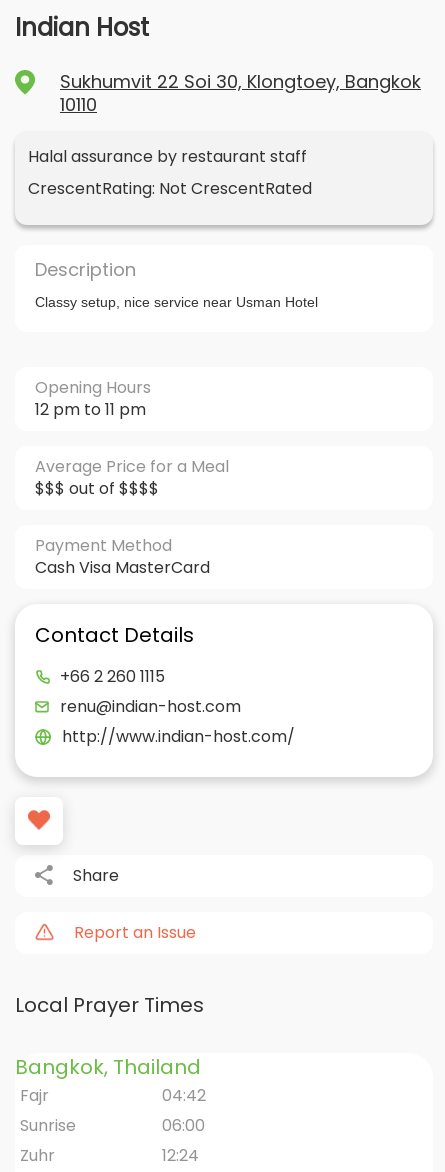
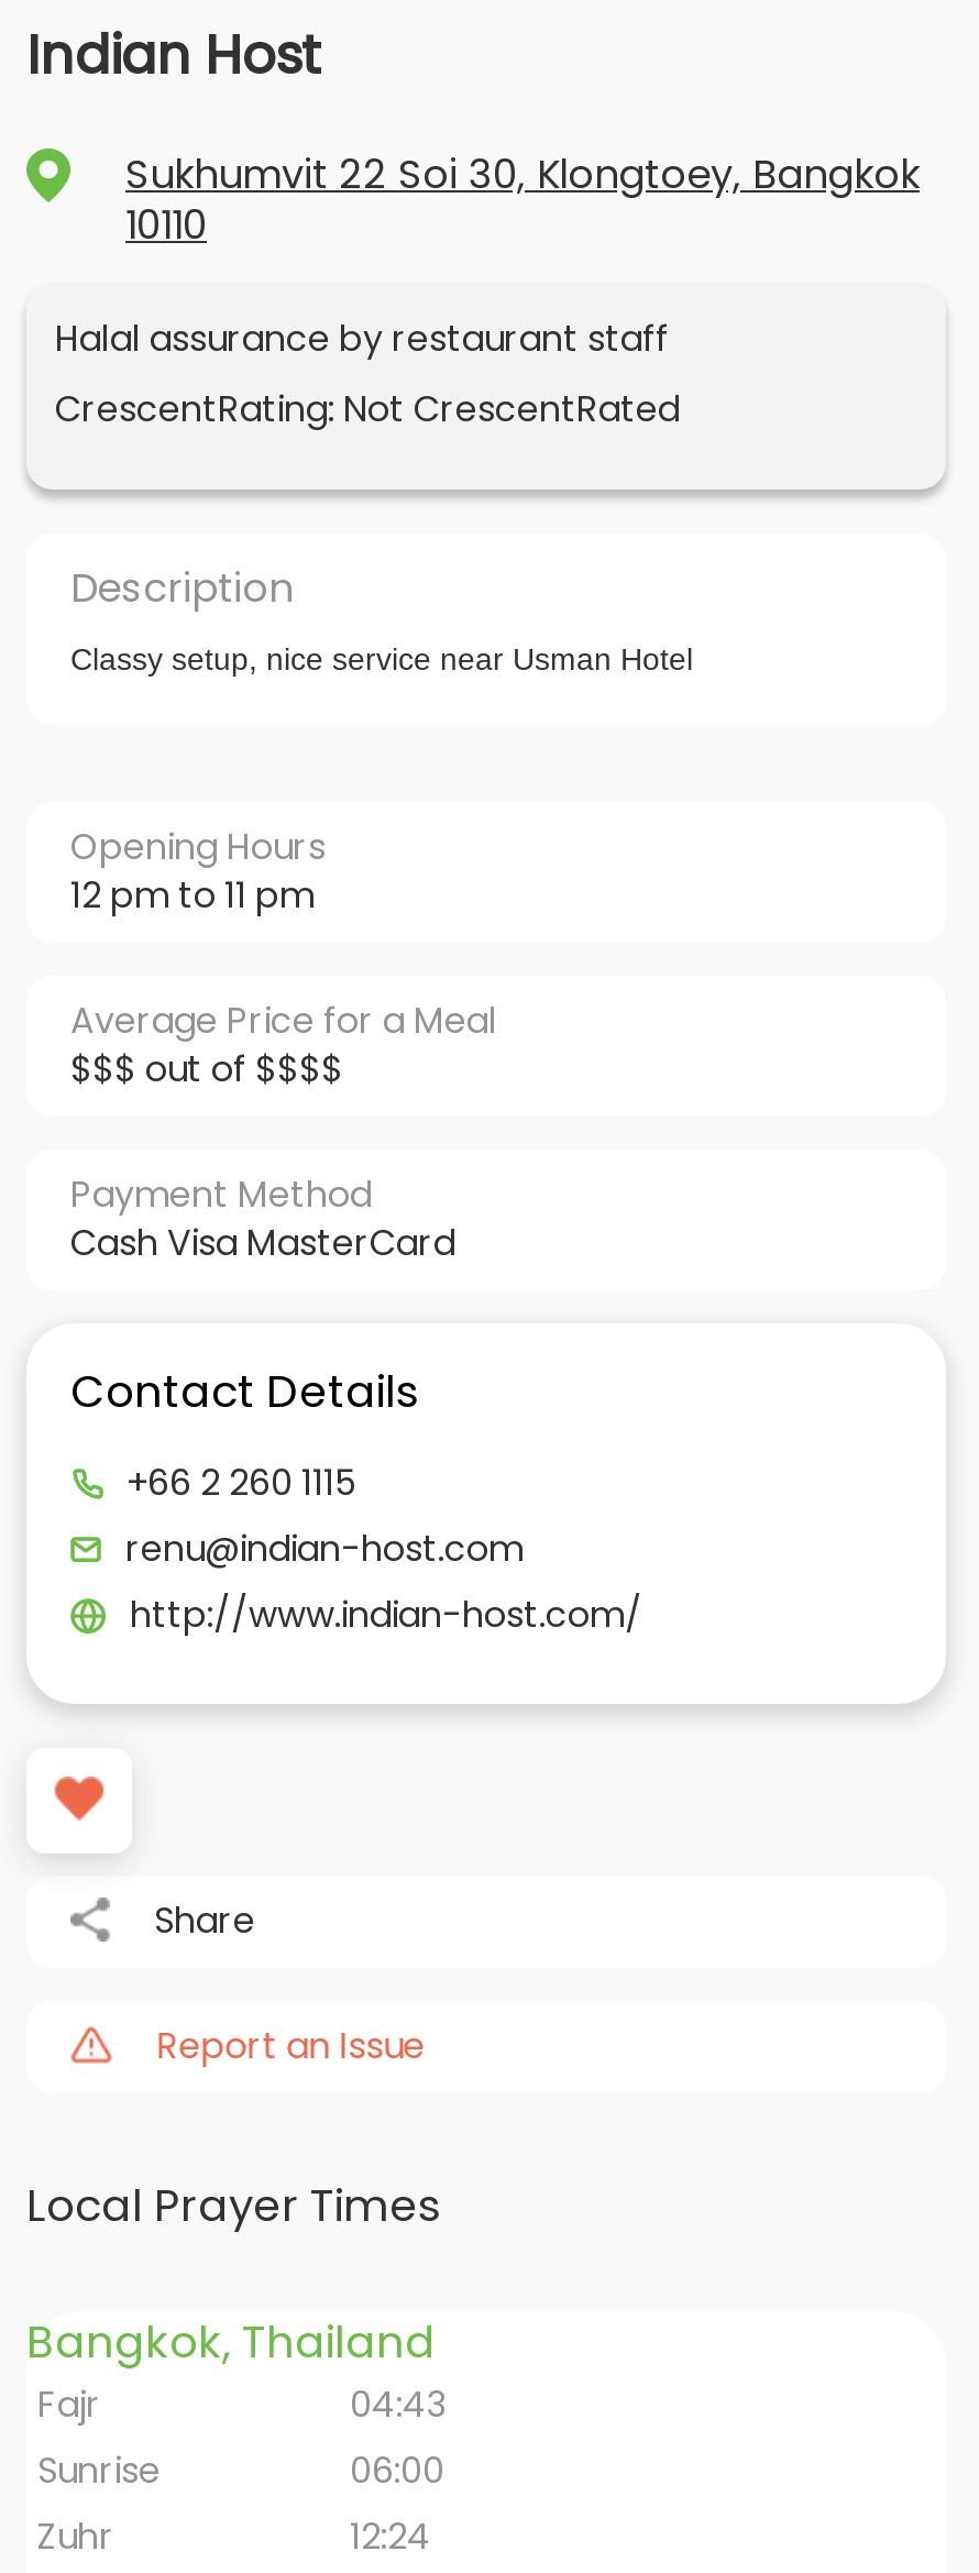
- 04:42
+ 04:43
